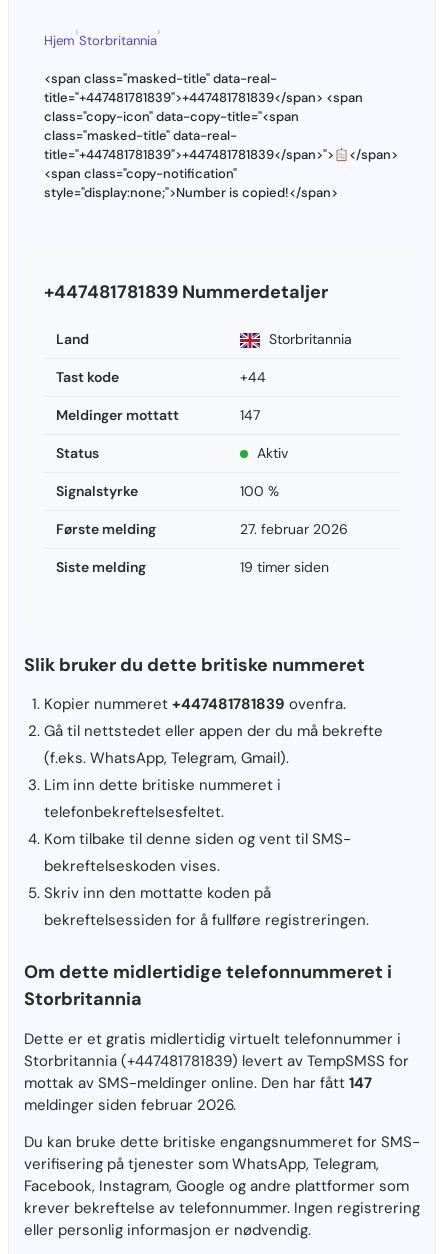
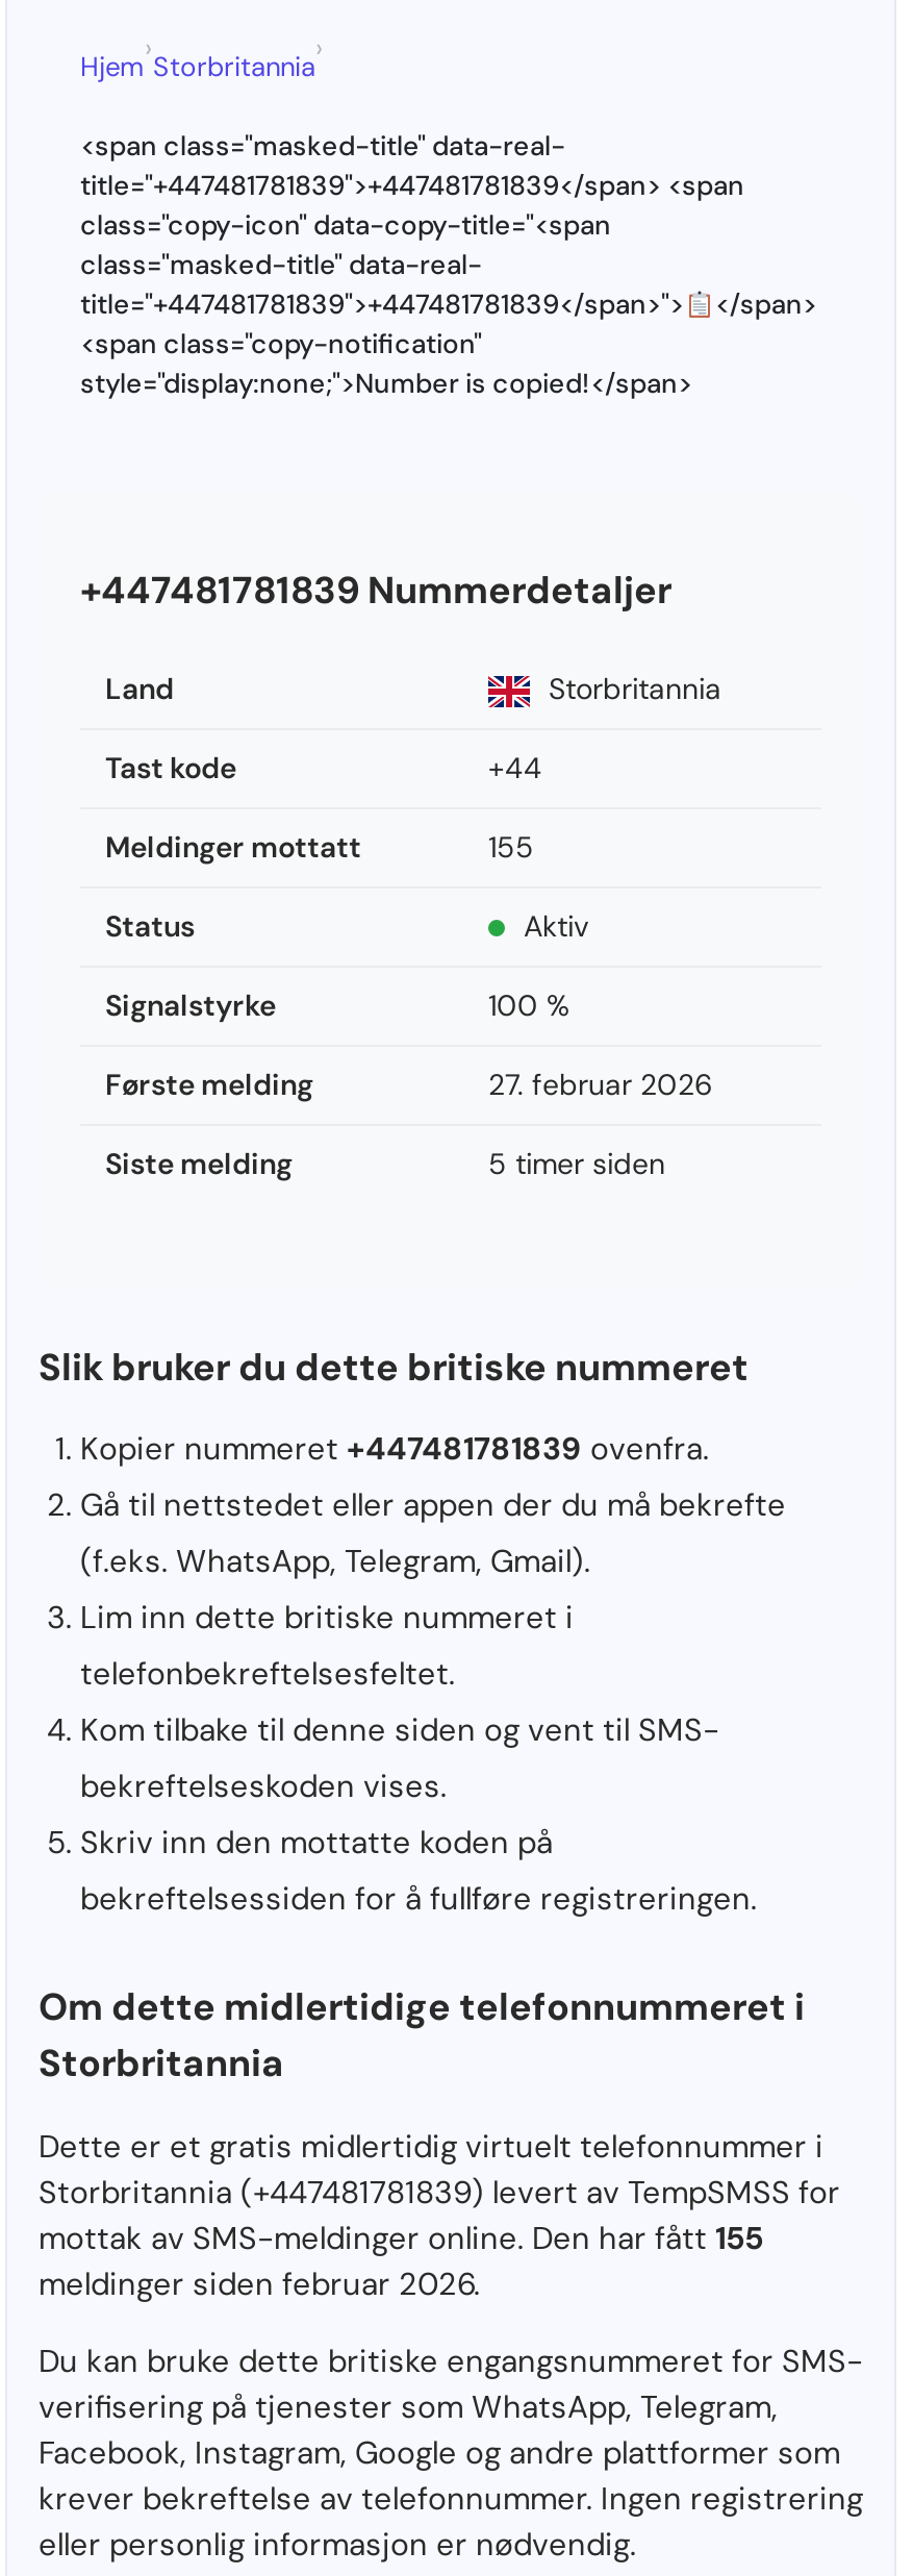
- 147
+ 155

- 19 timer siden
+ 5 timer siden

- mottak av SMS-meldinger online. Den har fått 147
+ mottak av SMS-meldinger online. Den har fått 155
